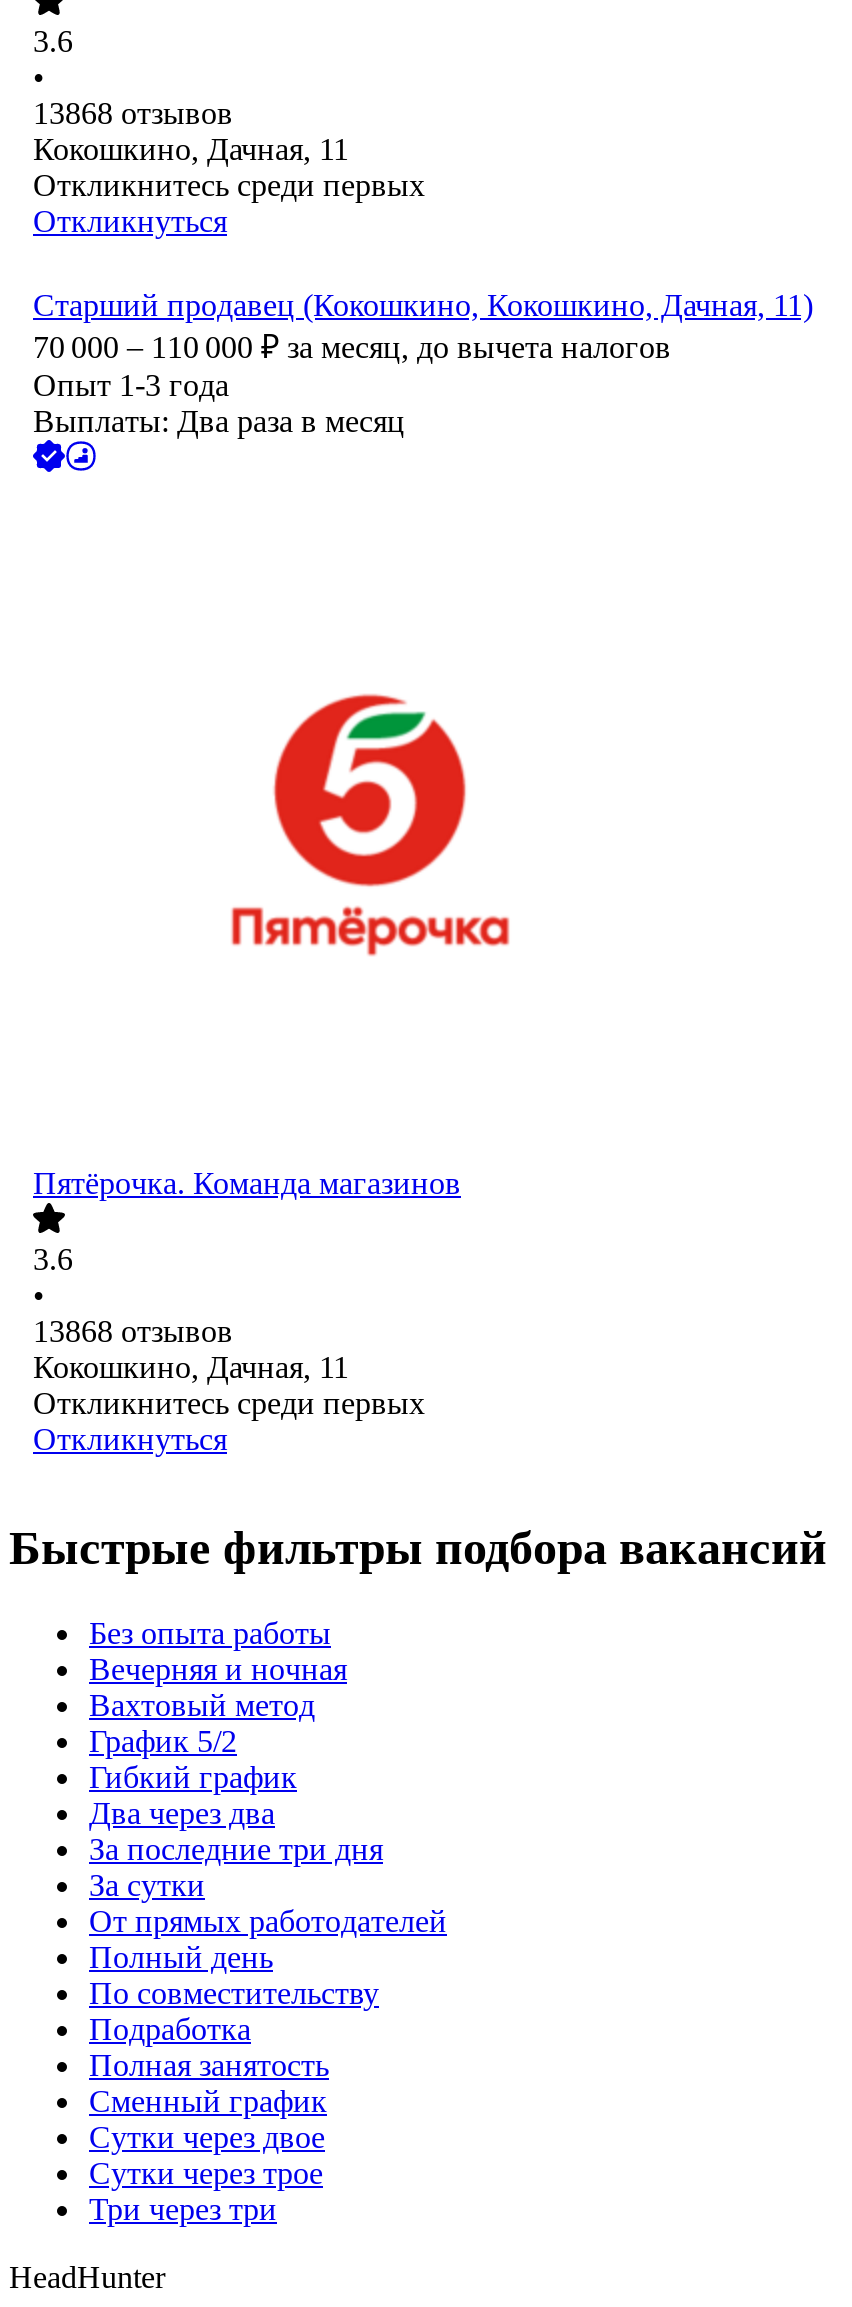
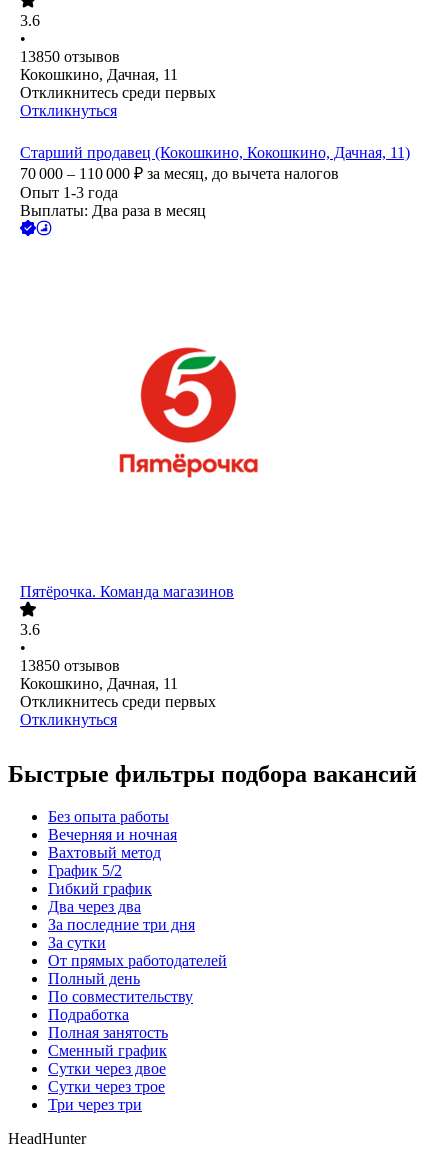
- 13868 отзывов
+ 13850 отзывов

- 13868 отзывов
+ 13850 отзывов
